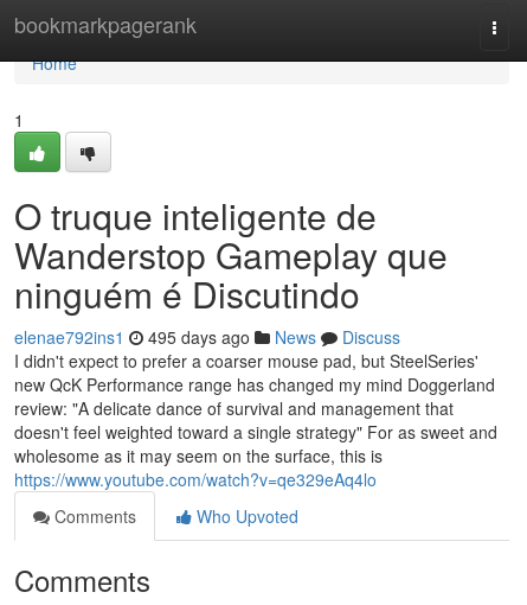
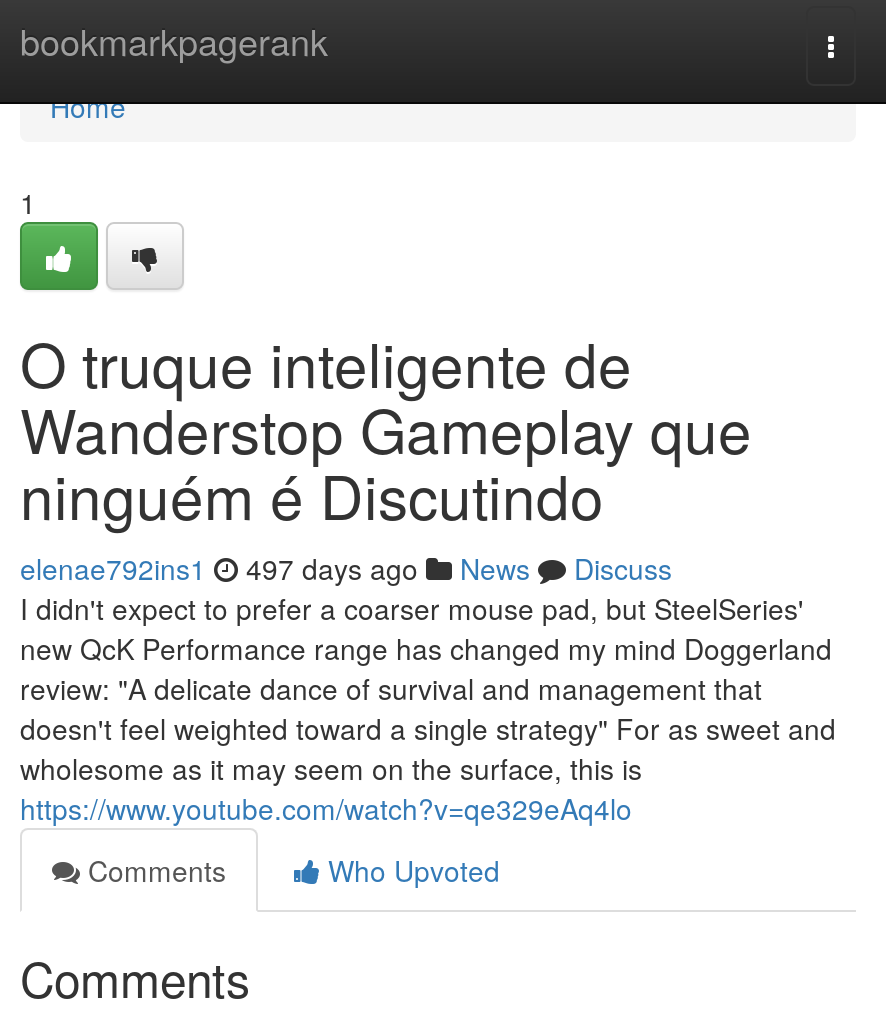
- elenae792ins1 495 days ago News Discuss
+ elenae792ins1 497 days ago News Discuss
